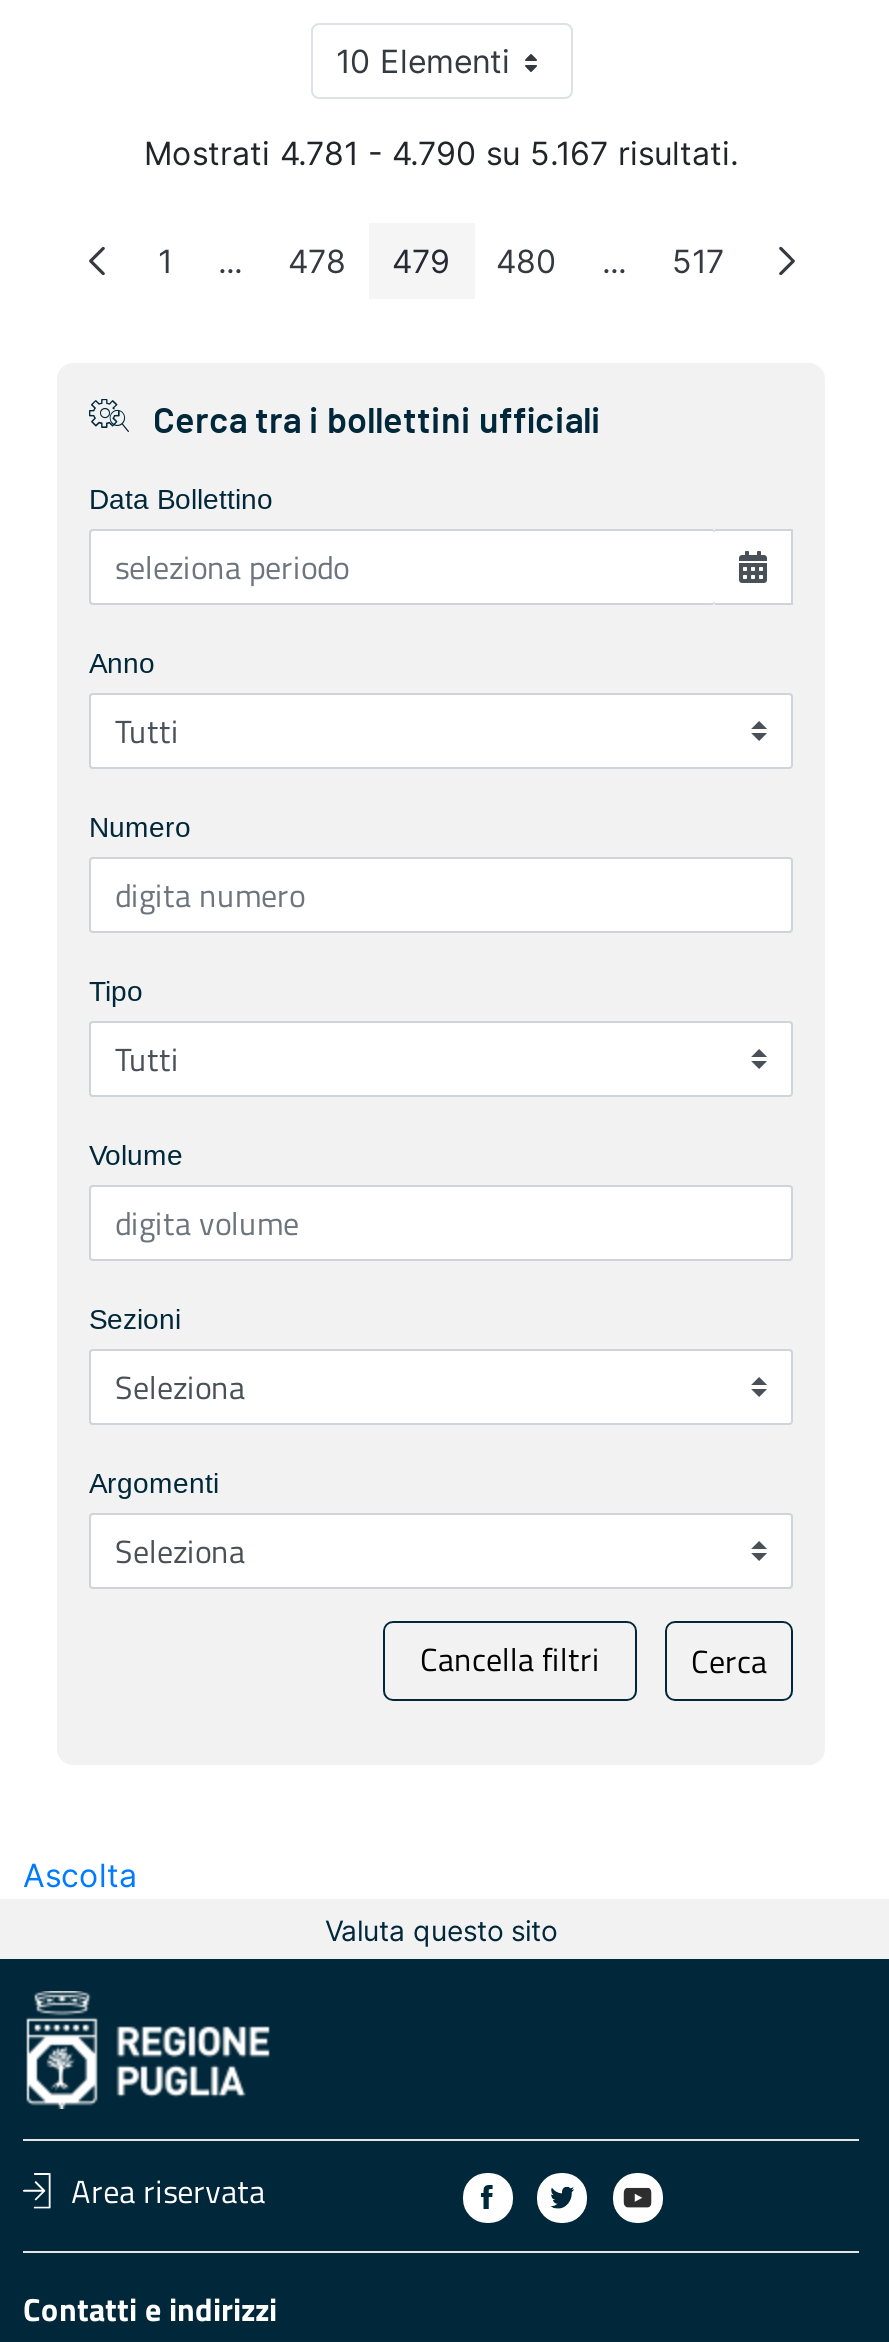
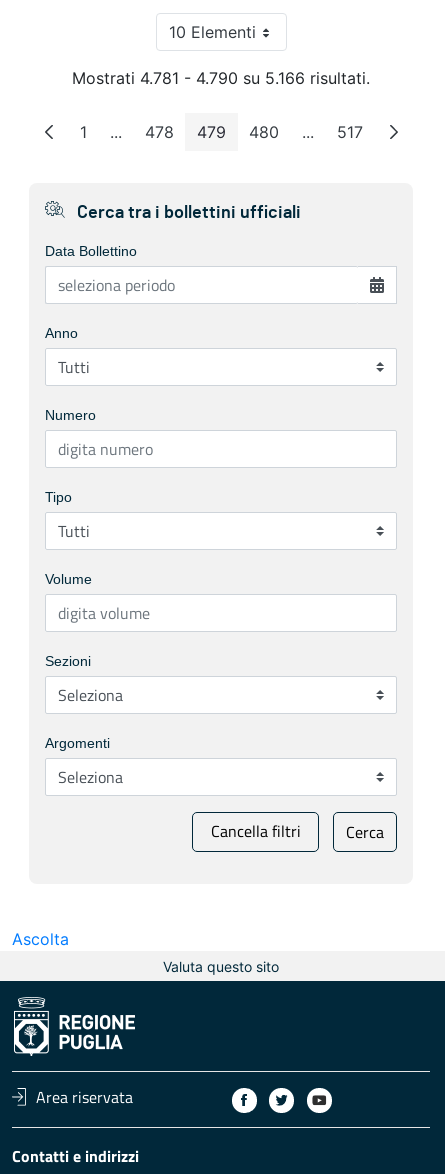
- Mostrati 4.781 - 4.790 su 5.167 risultati.
+ Mostrati 4.781 - 4.790 su 5.166 risultati.
